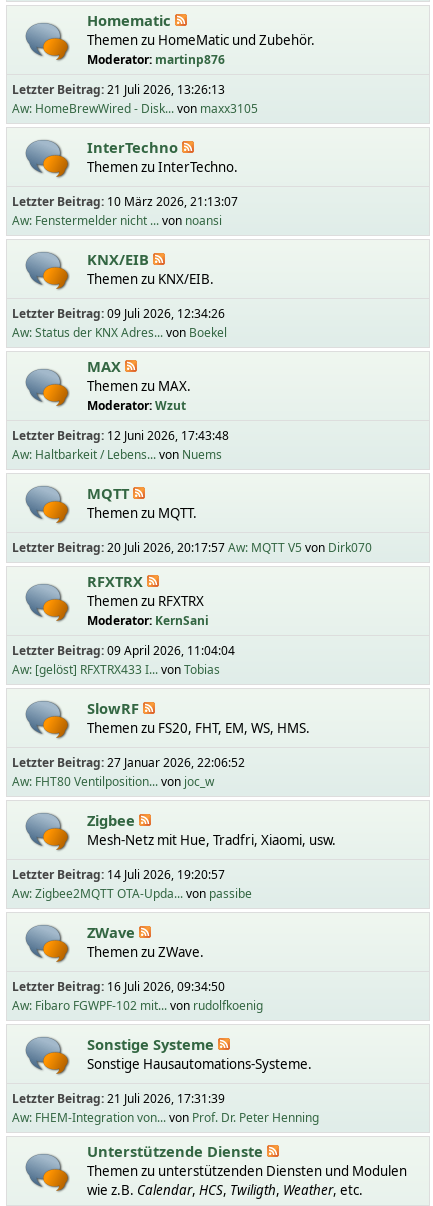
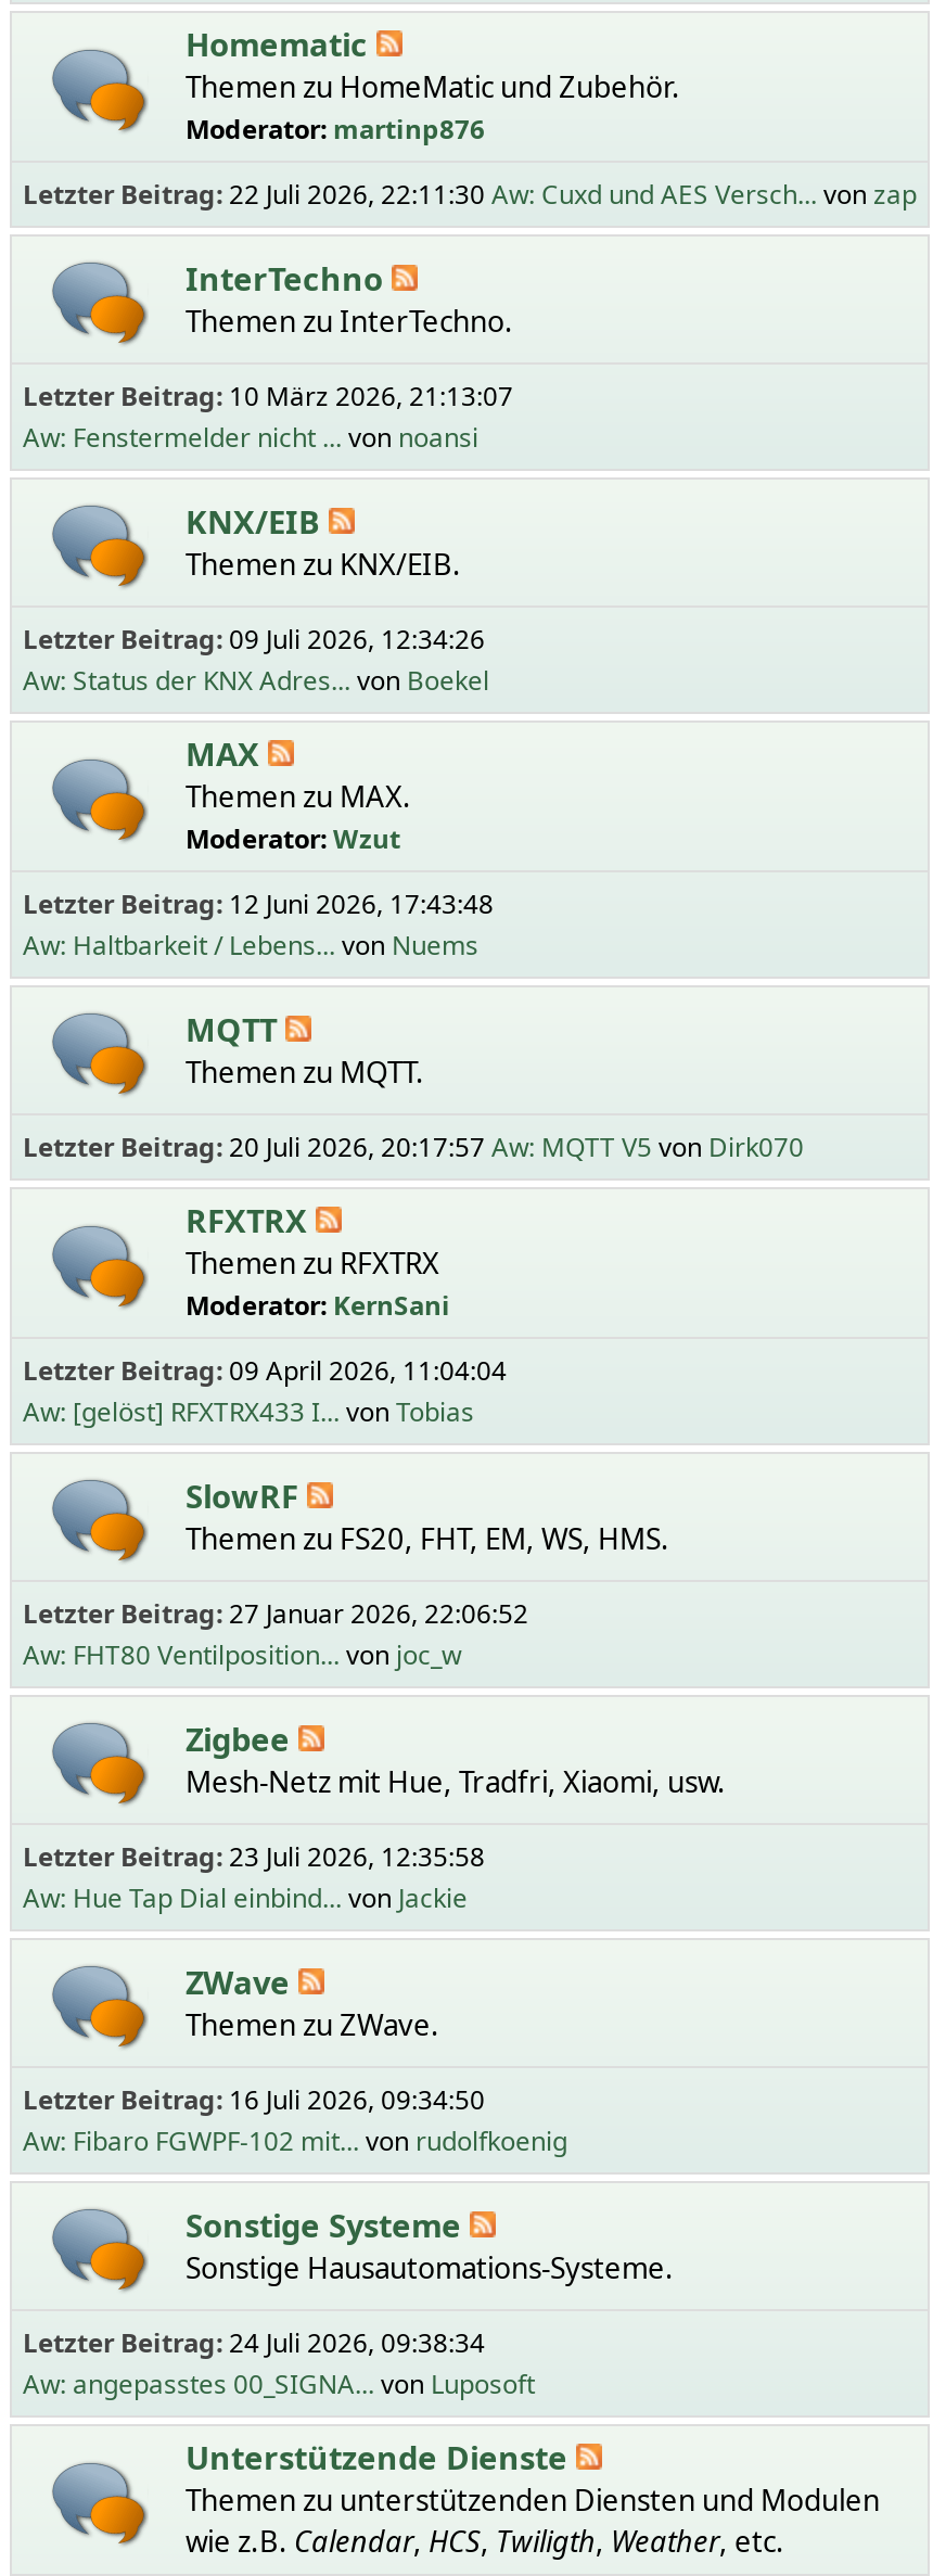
- Letzter Beitrag: 21 Juli 2026, 13:26:13
- Aw: HomeBrewWired - Disk... von maxx3105
+ Letzter Beitrag: 22 Juli 2026, 22:11:30 Aw: Cuxd und AES Versch... von zap

- Letzter Beitrag: 14 Juli 2026, 19:20:57
- Aw: Zigbee2MQTT OTA-Upda... von passibe
+ Letzter Beitrag: 23 Juli 2026, 12:35:58
+ Aw: Hue Tap Dial einbind... von Jackie

- Letzter Beitrag: 21 Juli 2026, 17:31:39
- Aw: FHEM-Integration von... von Prof. Dr. Peter Henning
+ Letzter Beitrag: 24 Juli 2026, 09:38:34
+ Aw: angepasstes 00_SIGNA... von Luposoft
